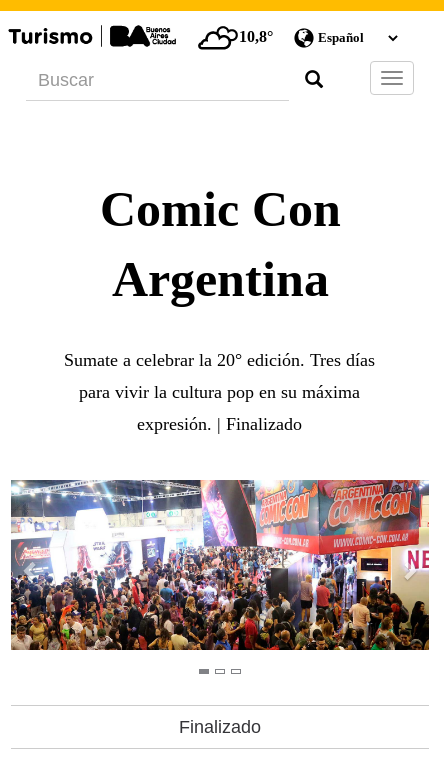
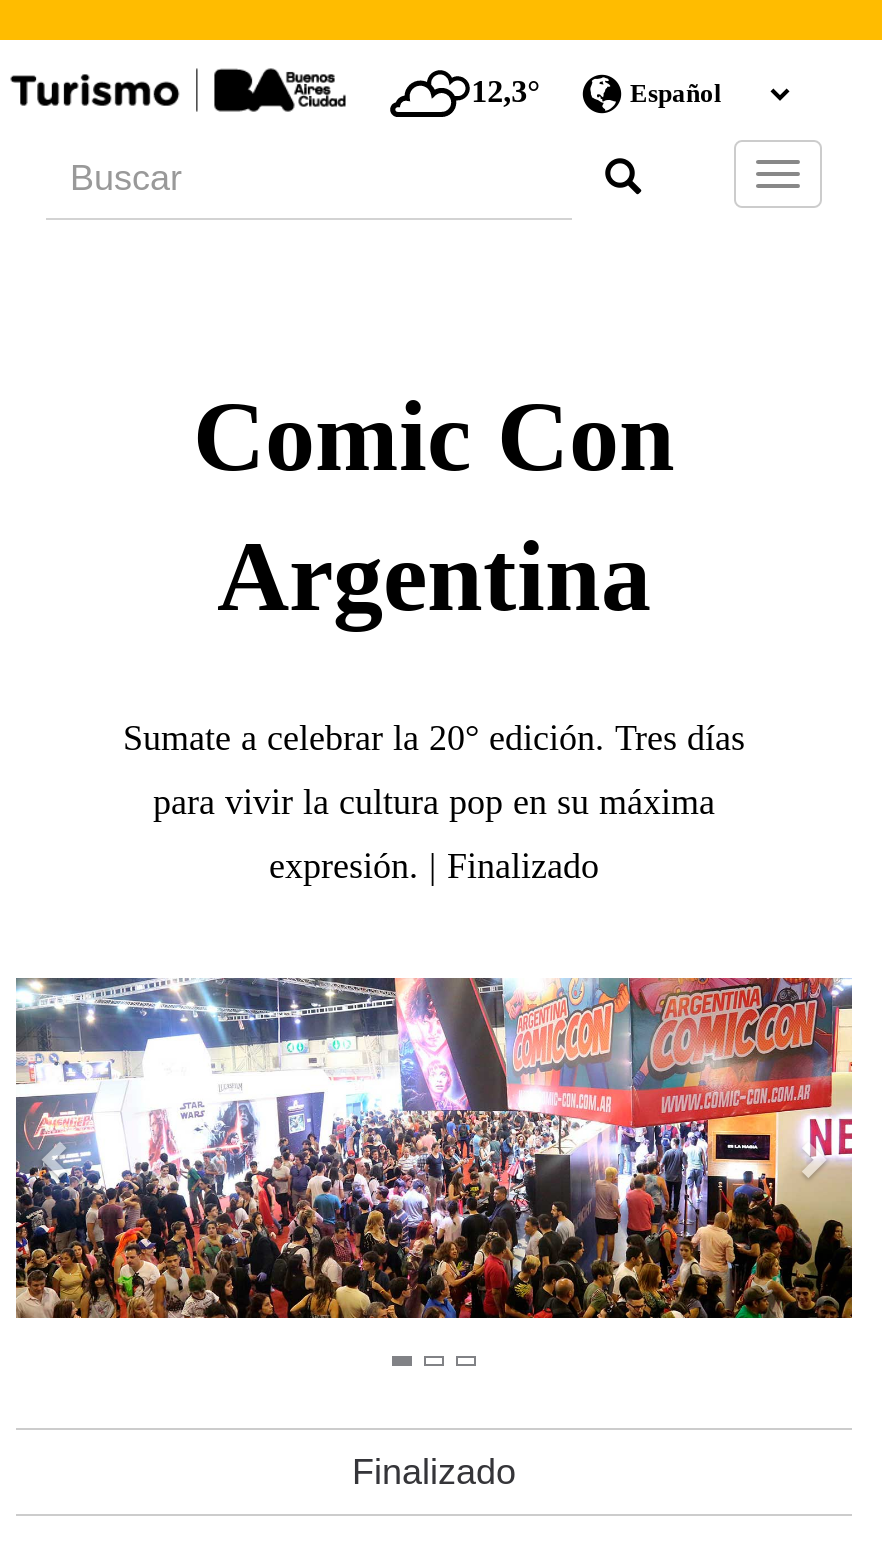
- 10,8°
+ 12,3°
